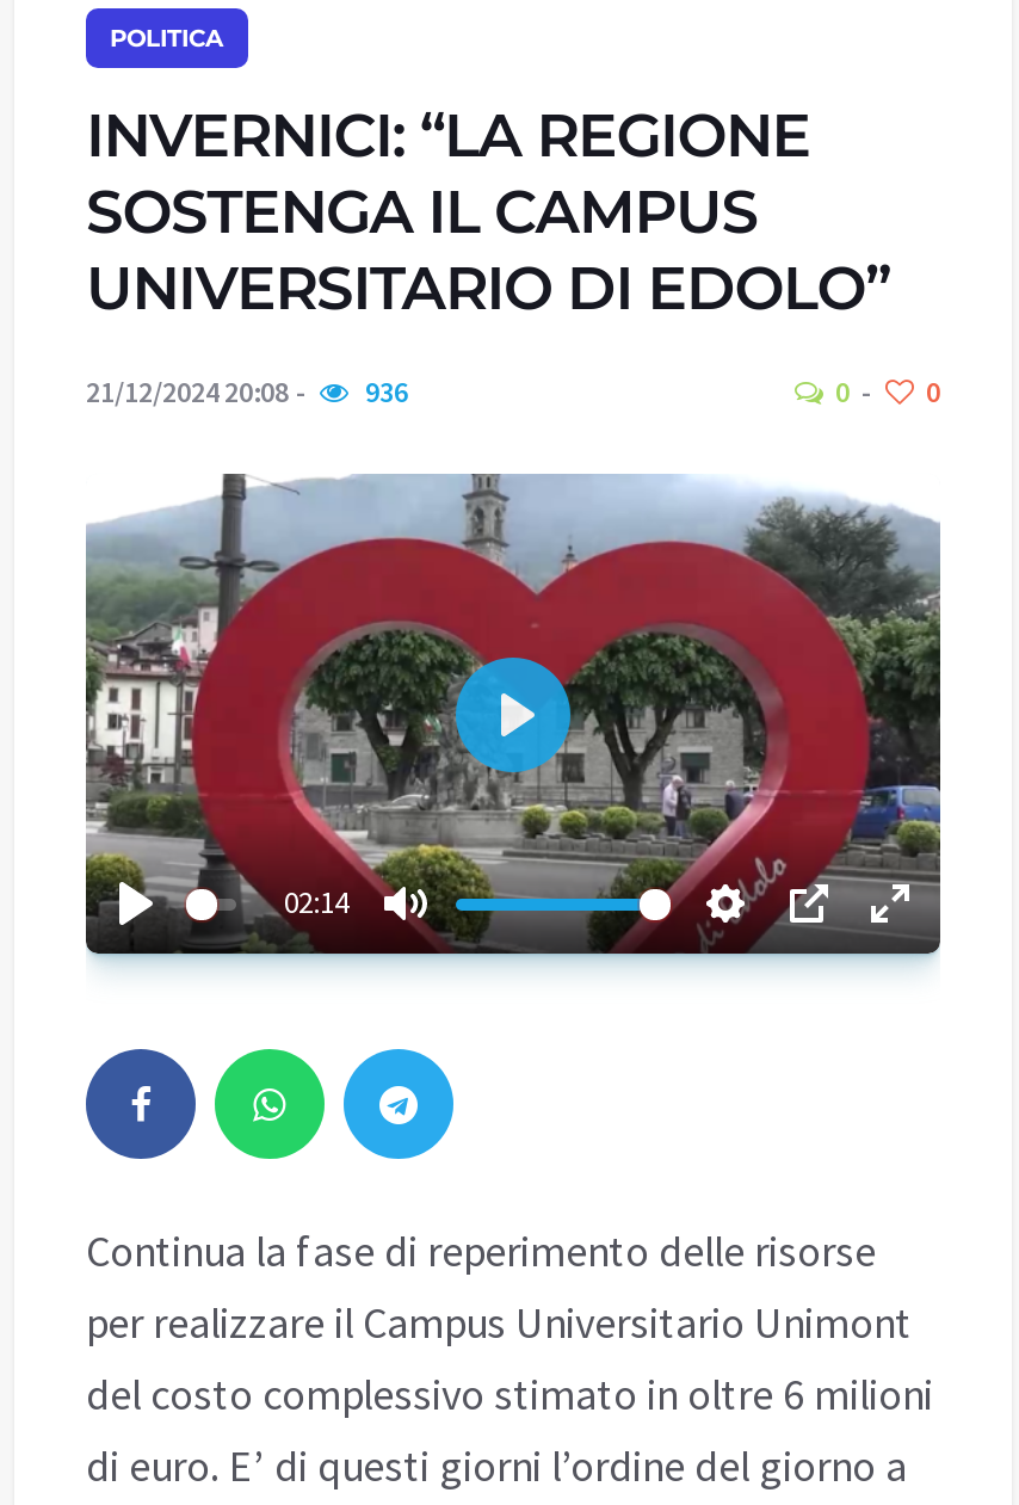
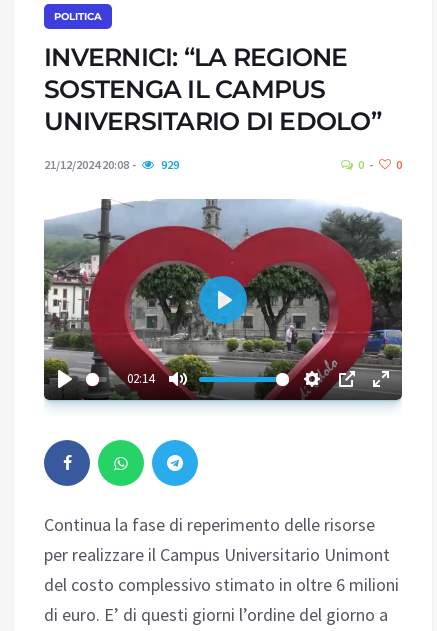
- 936
+ 929
